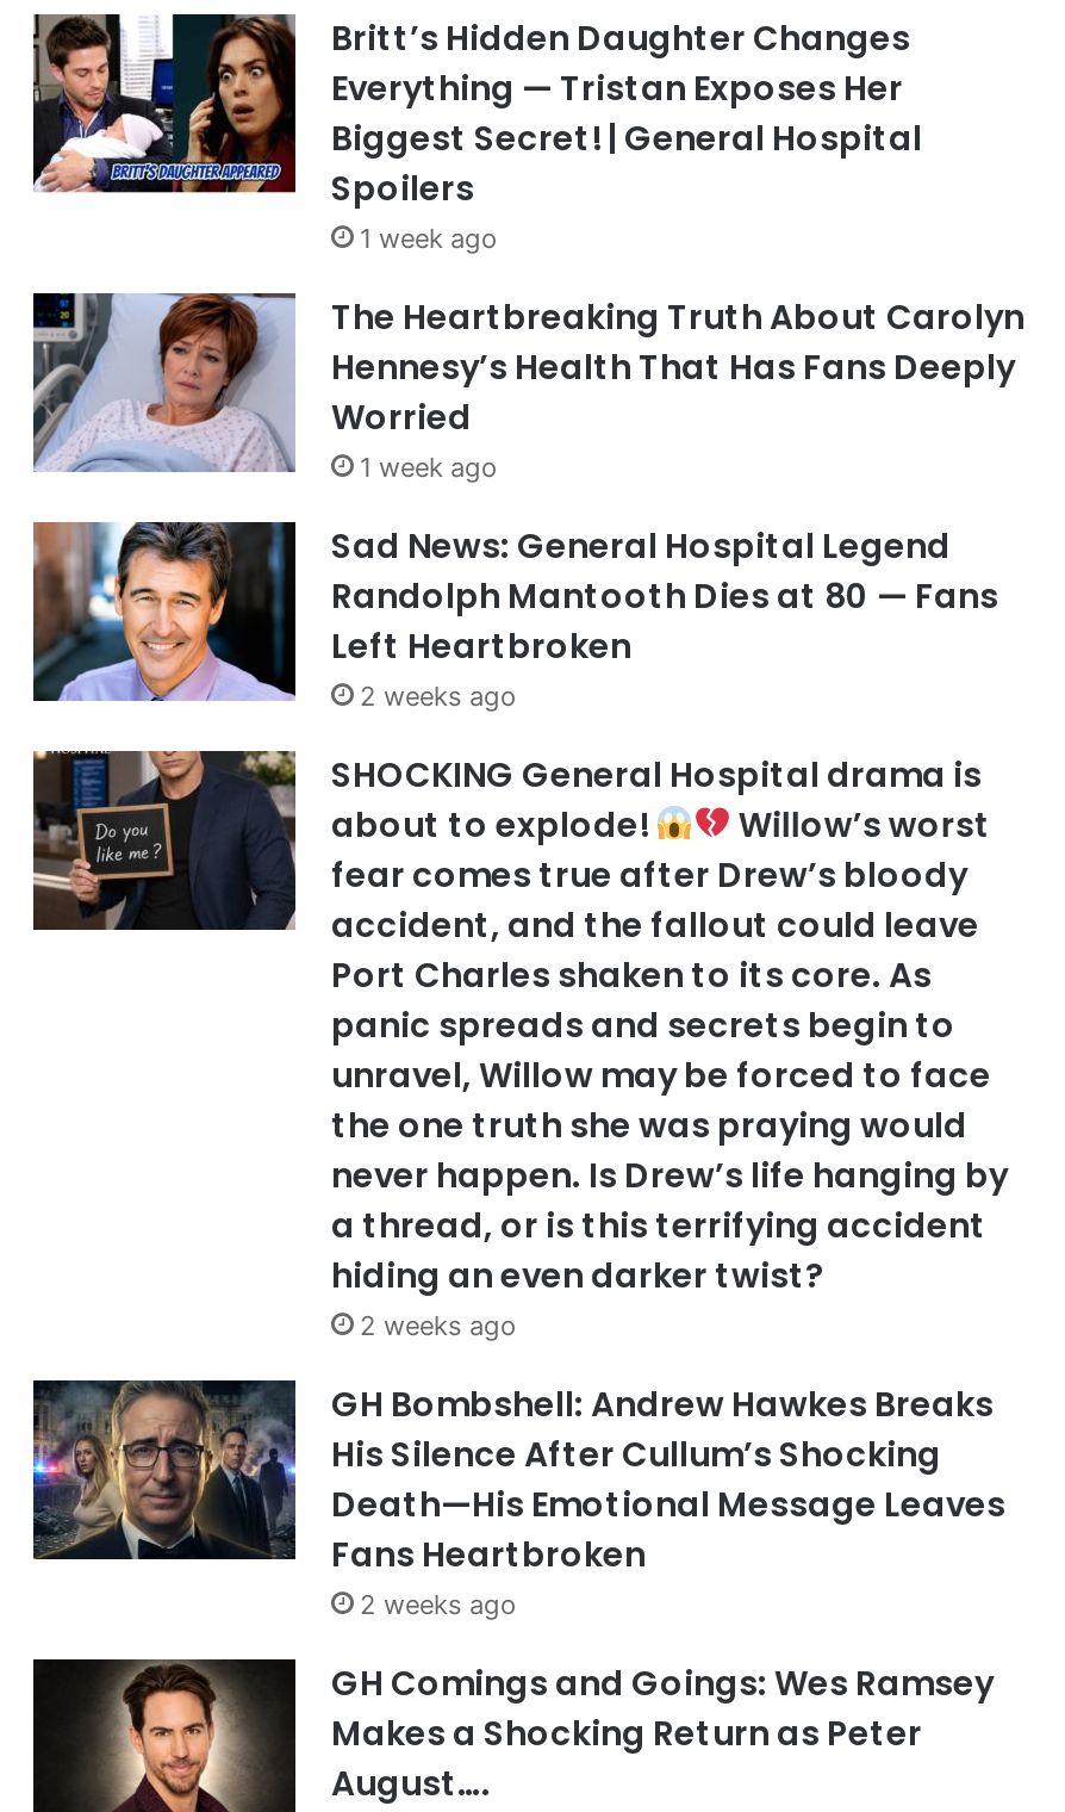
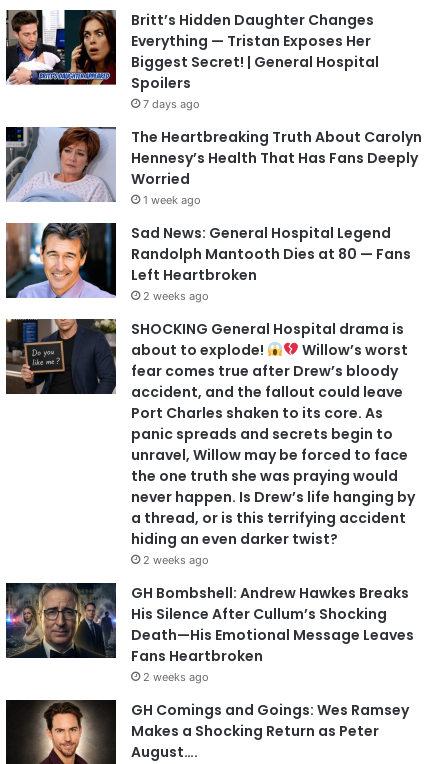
- 1 week ago
+ 7 days ago
